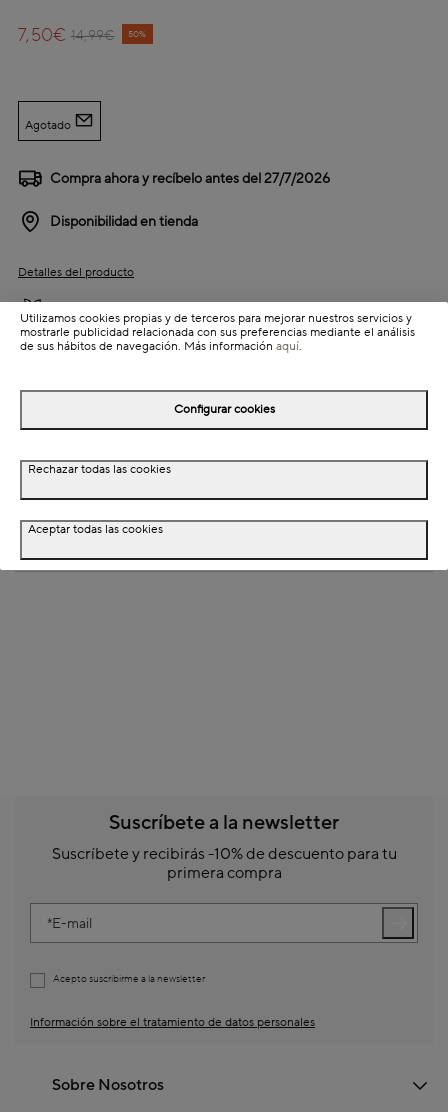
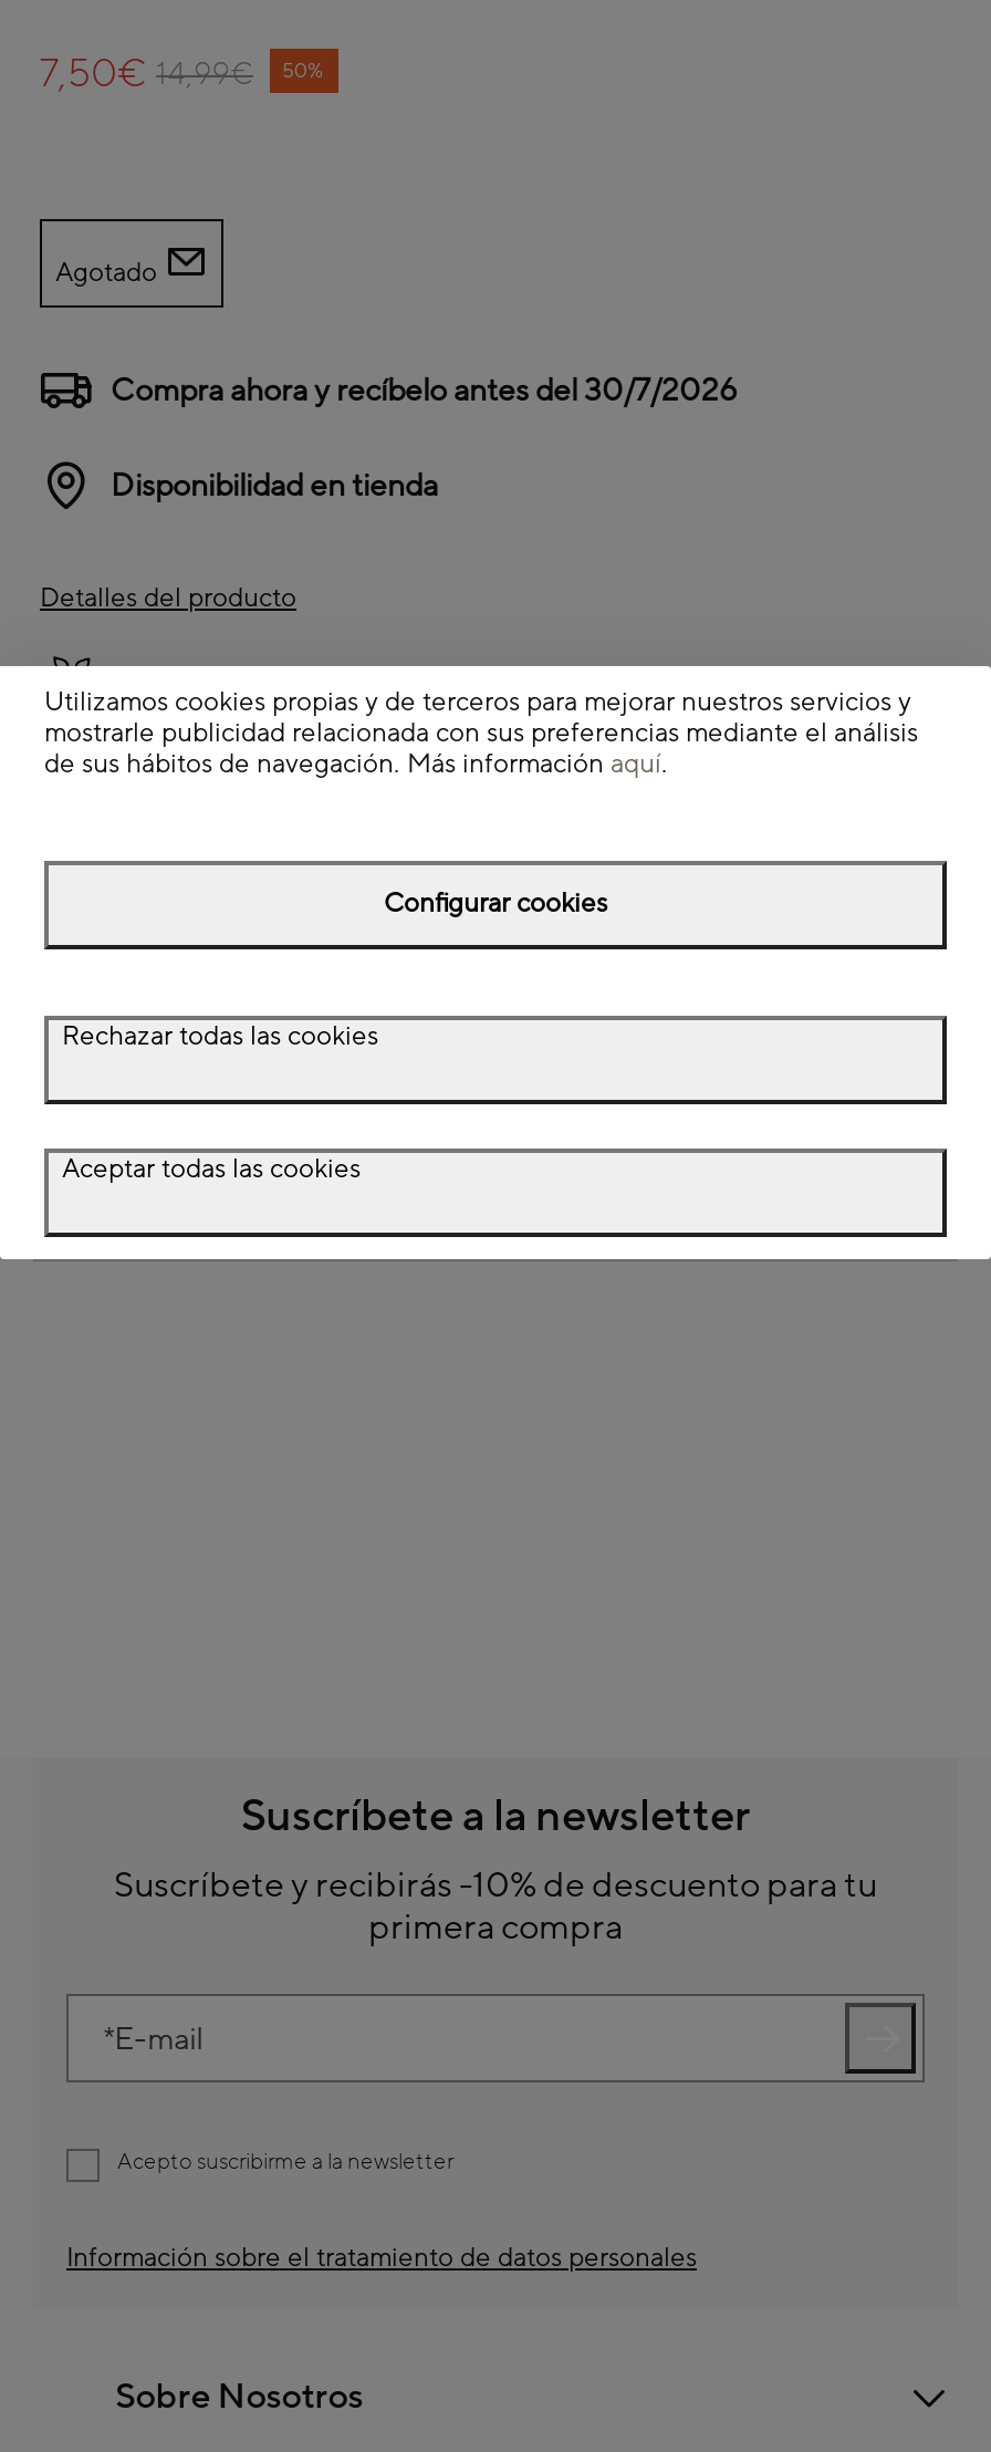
- Compra ahora y recíbelo antes del 27/7/2026
+ Compra ahora y recíbelo antes del 30/7/2026
